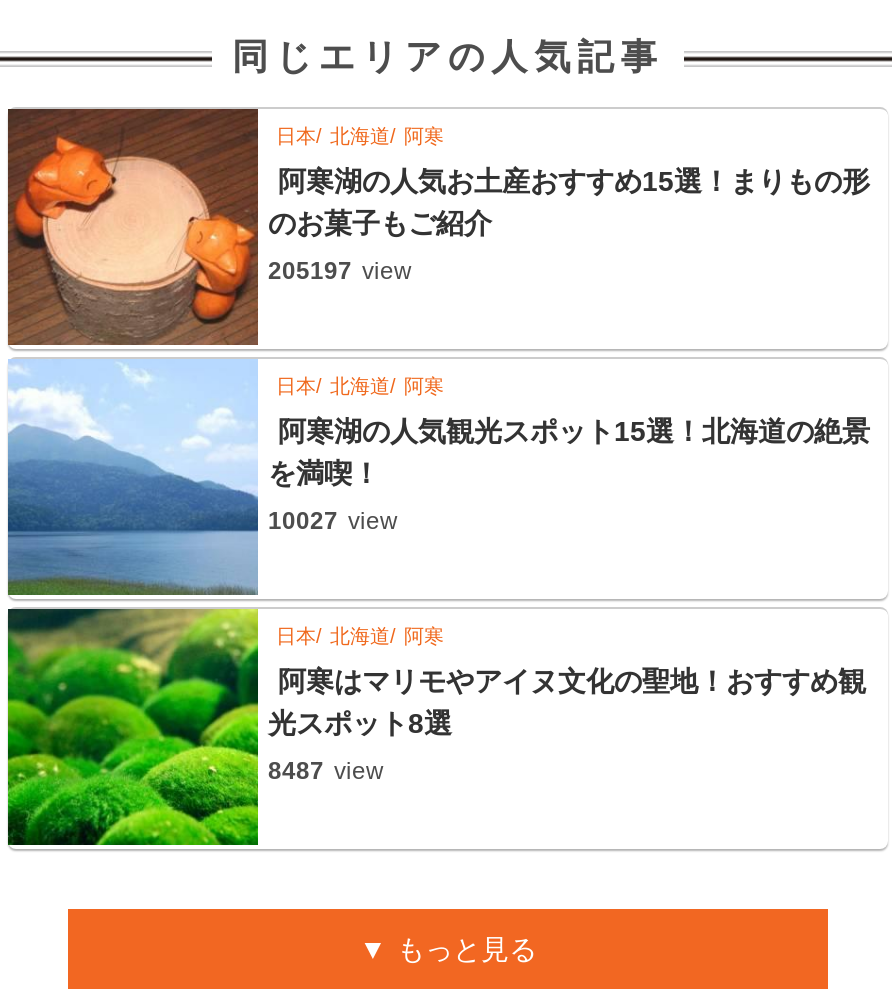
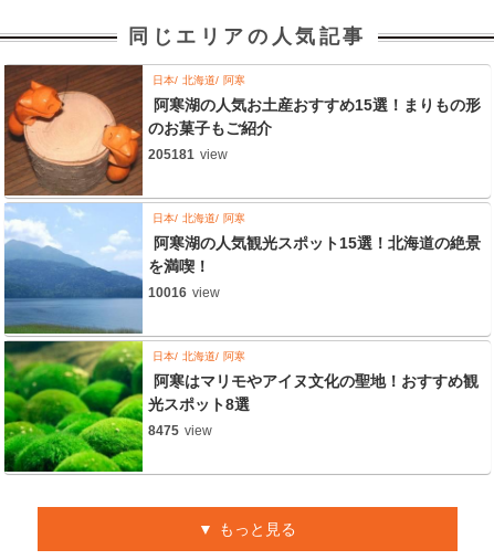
- 205197 view
+ 205181 view

- 10027 view
+ 10016 view

- 8487 view
+ 8475 view
